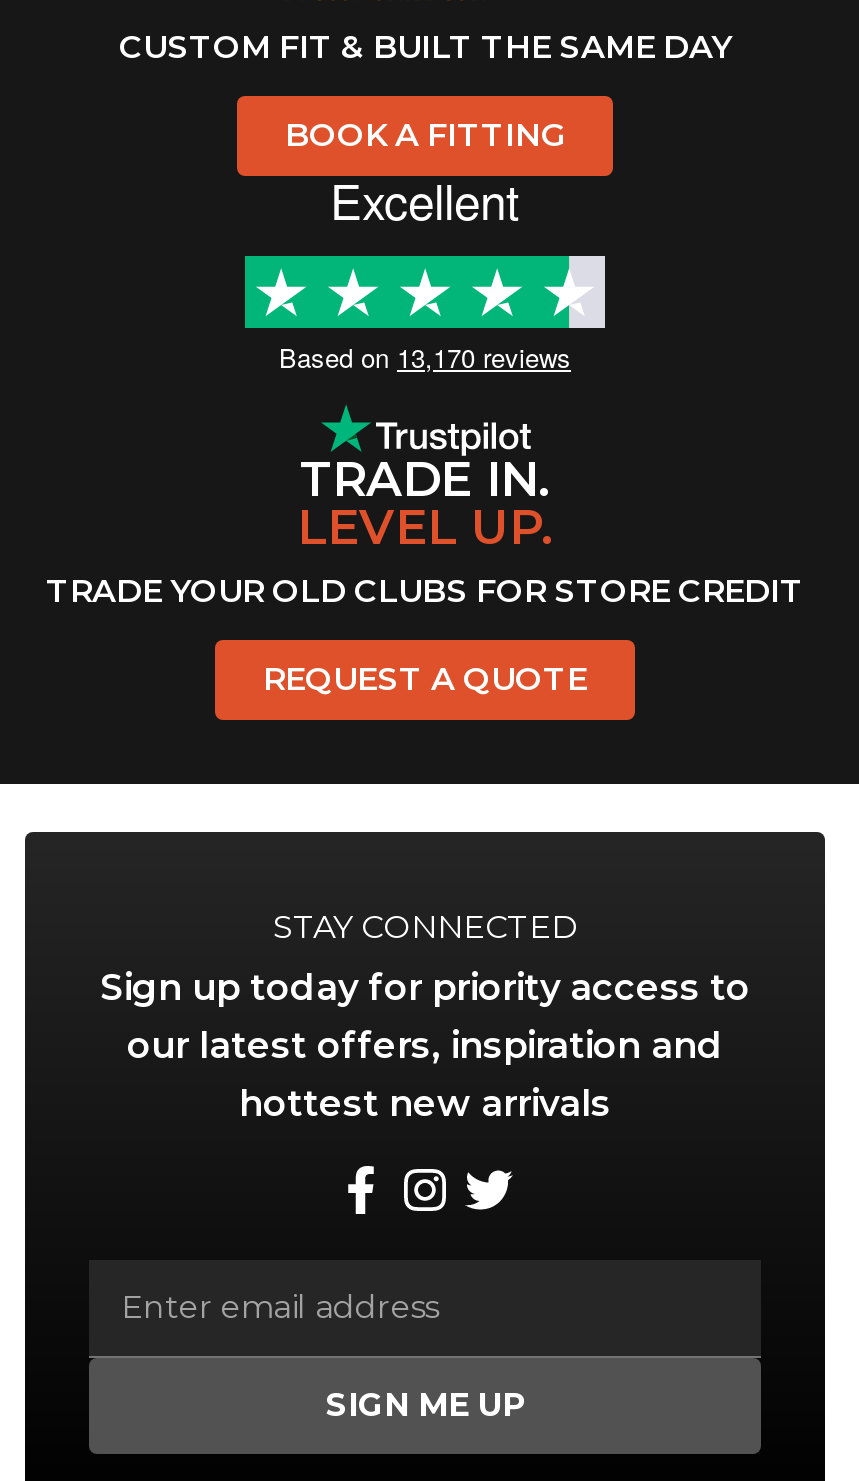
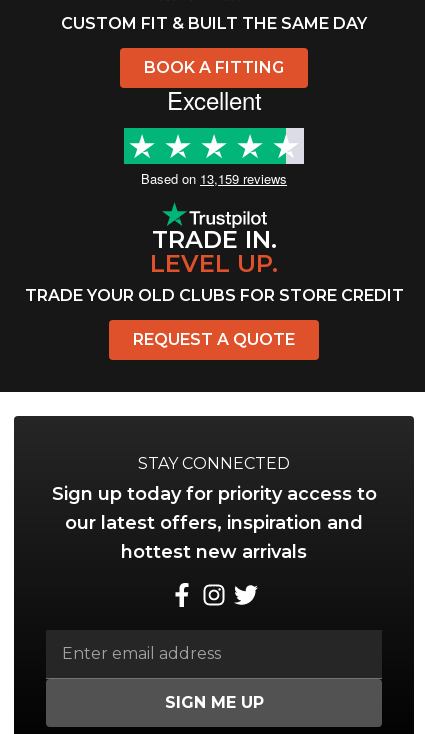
- Based on 13,170 reviews
+ Based on 13,159 reviews
